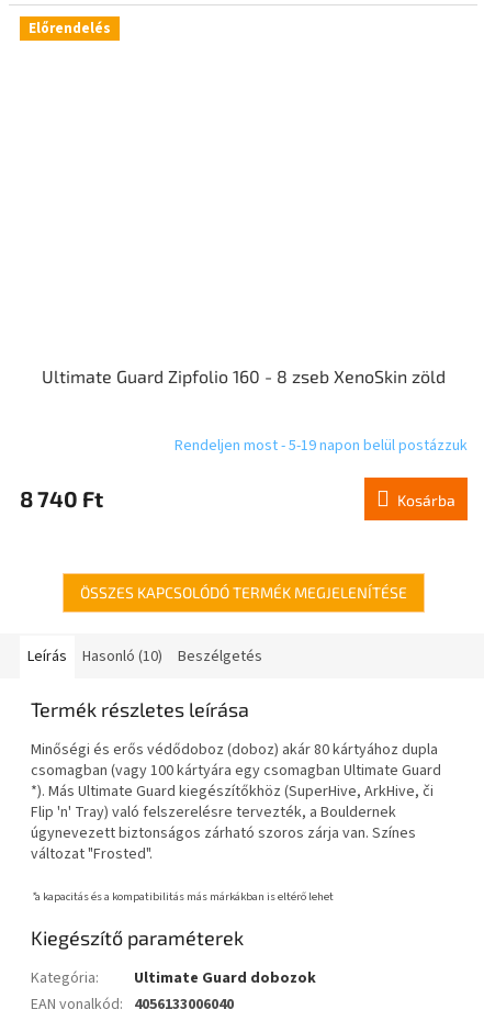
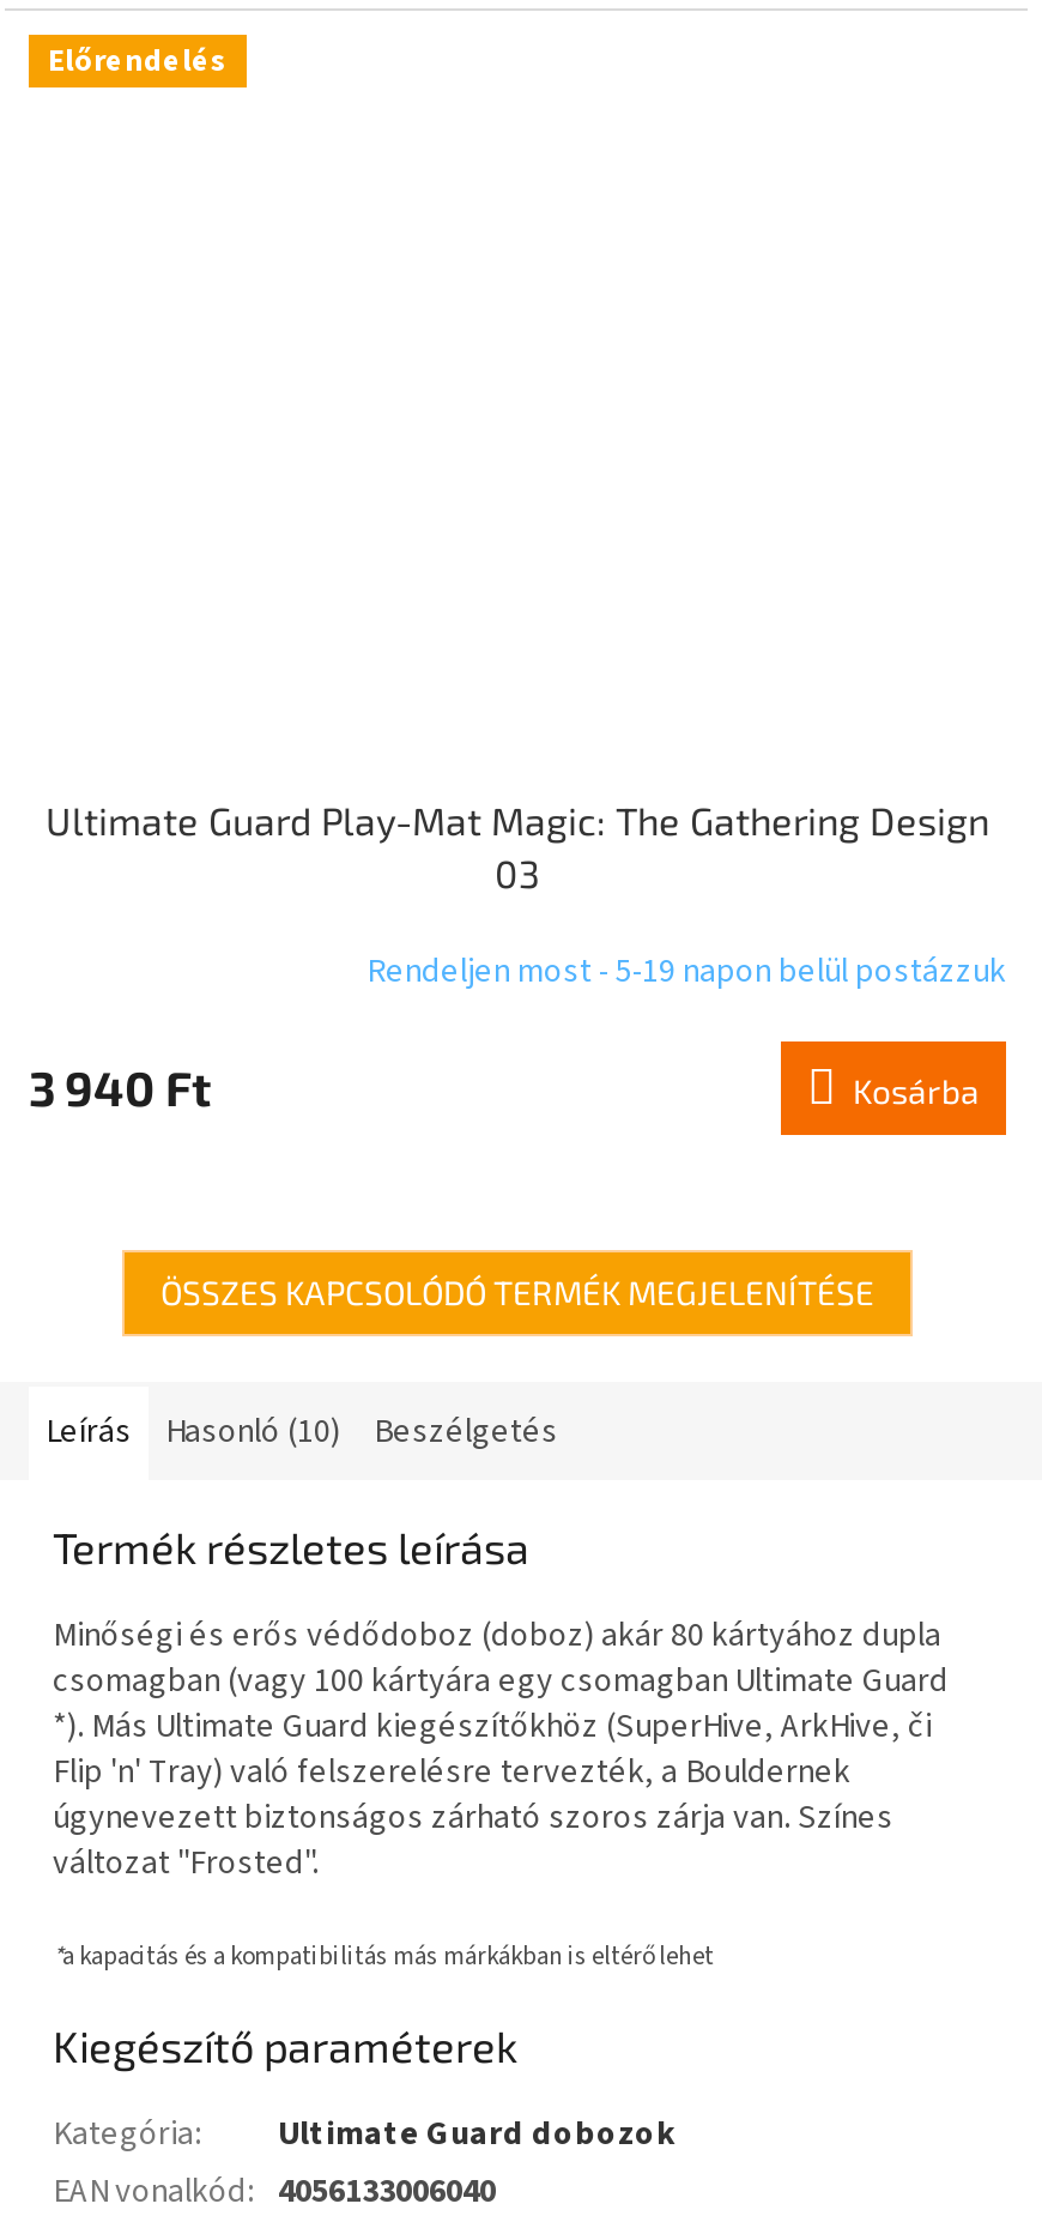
- Ultimate Guard Zipfolio 160 - 8 zseb XenoSkin zöld
+ Ultimate Guard Play-Mat Magic: The Gathering Design
+ 03

- 8 740 Ft
+ 3 940 Ft
